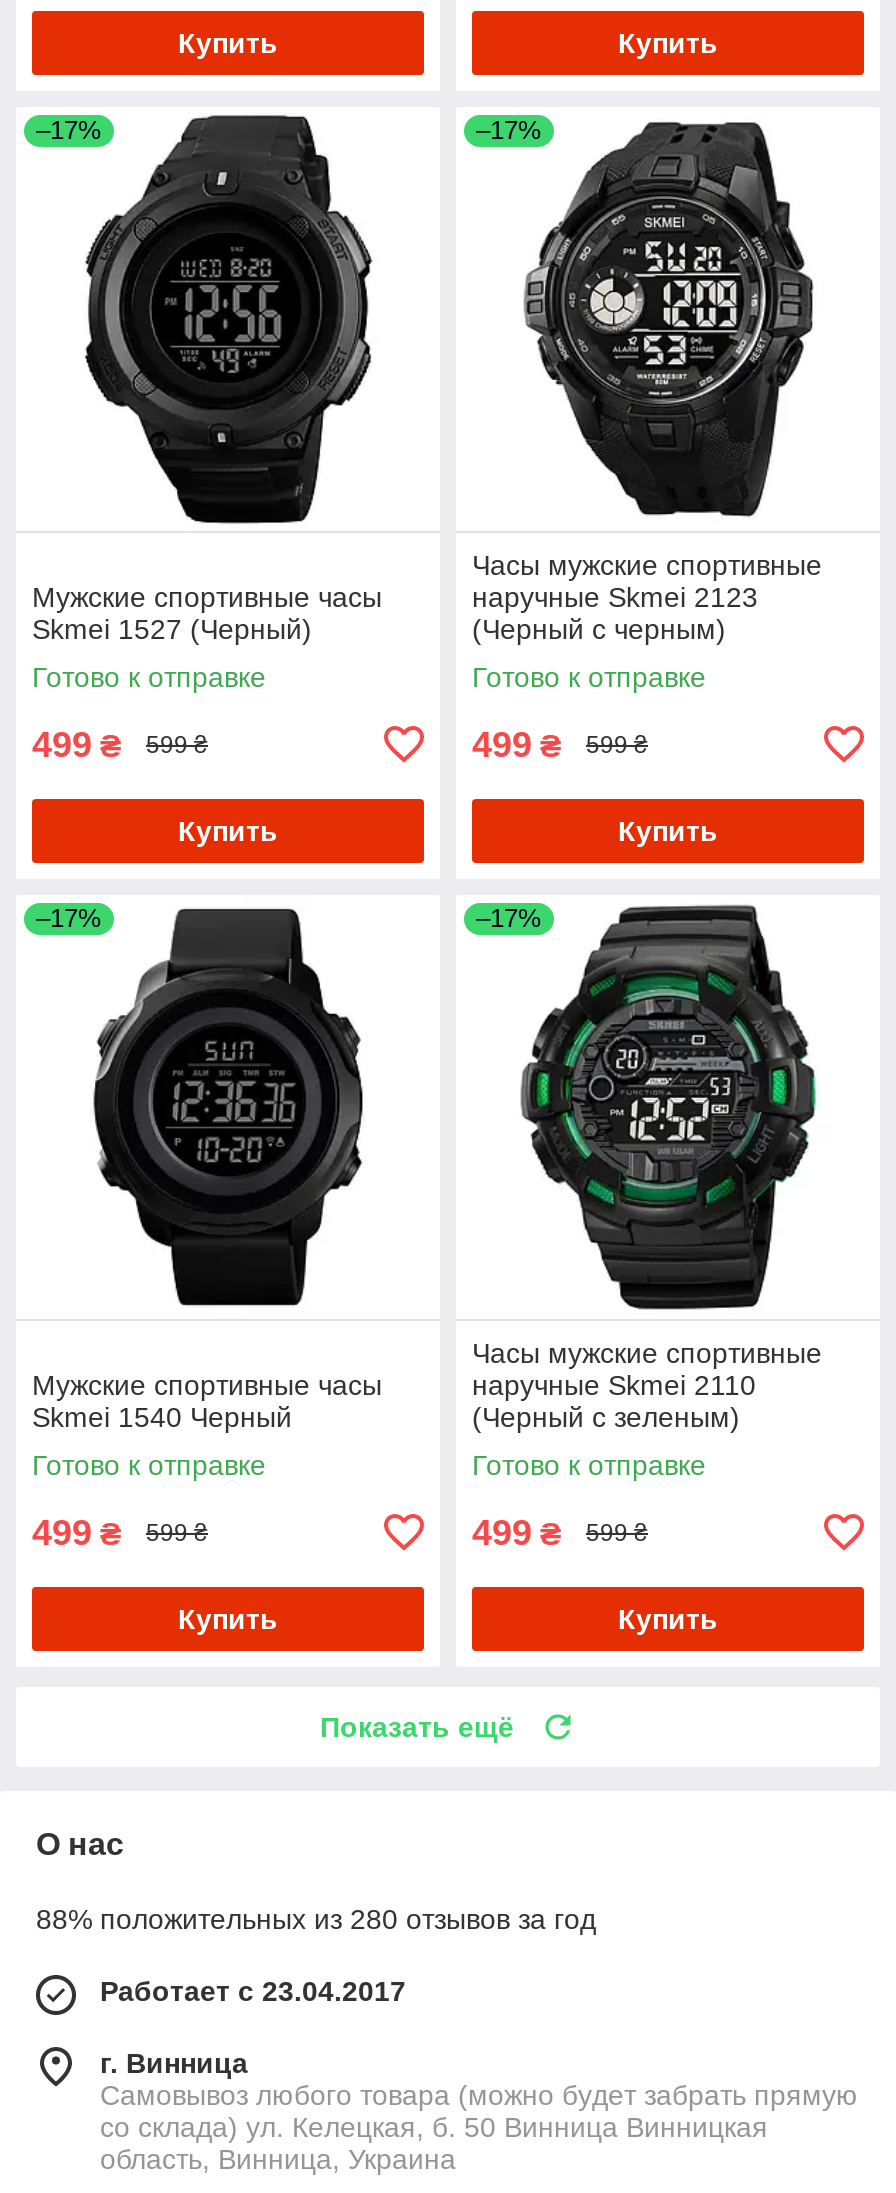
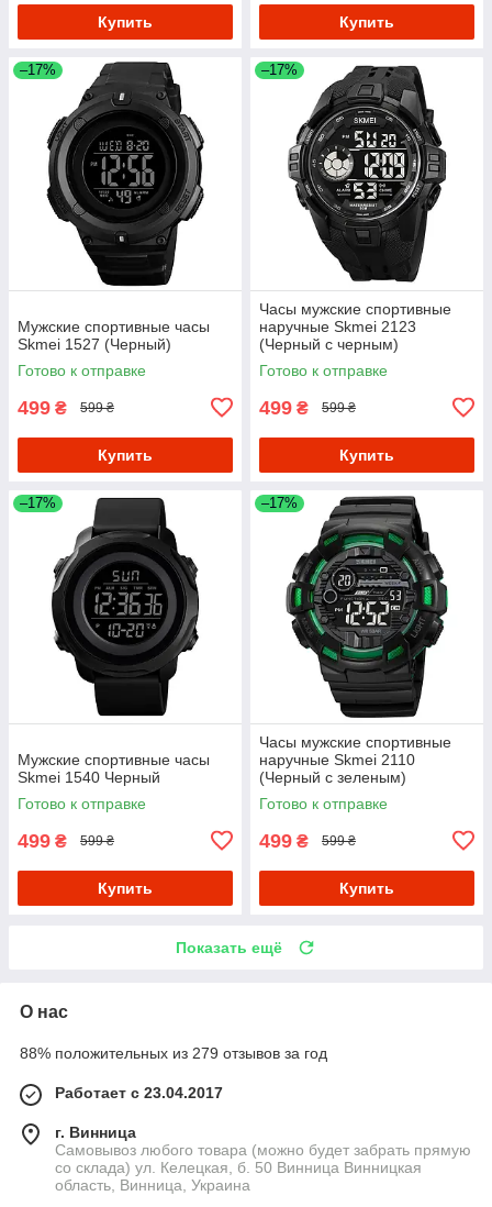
- 88% положительных из 280 отзывов за год
+ 88% положительных из 279 отзывов за год
